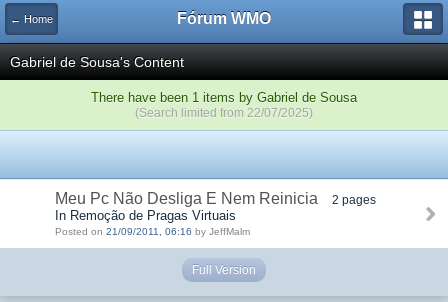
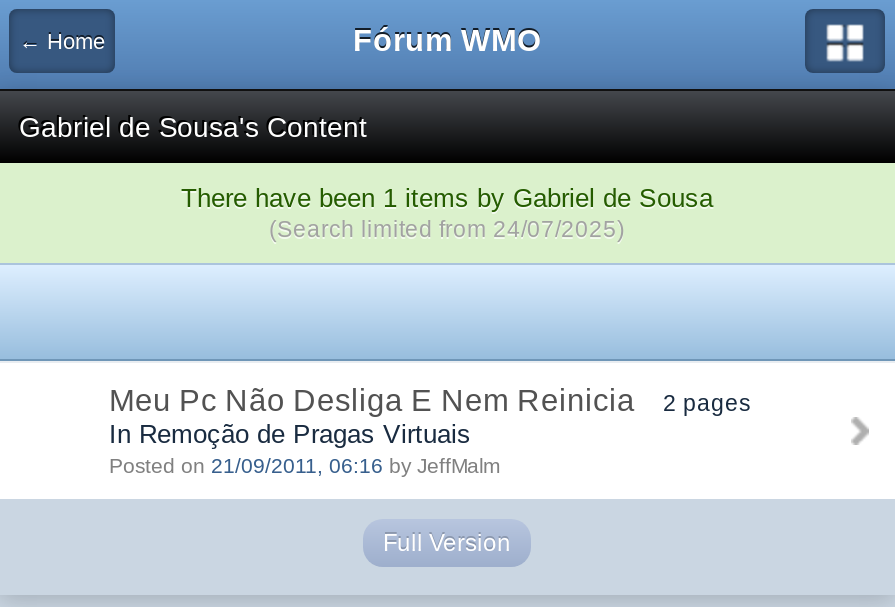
- (Search limited from 22/07/2025)
+ (Search limited from 24/07/2025)
